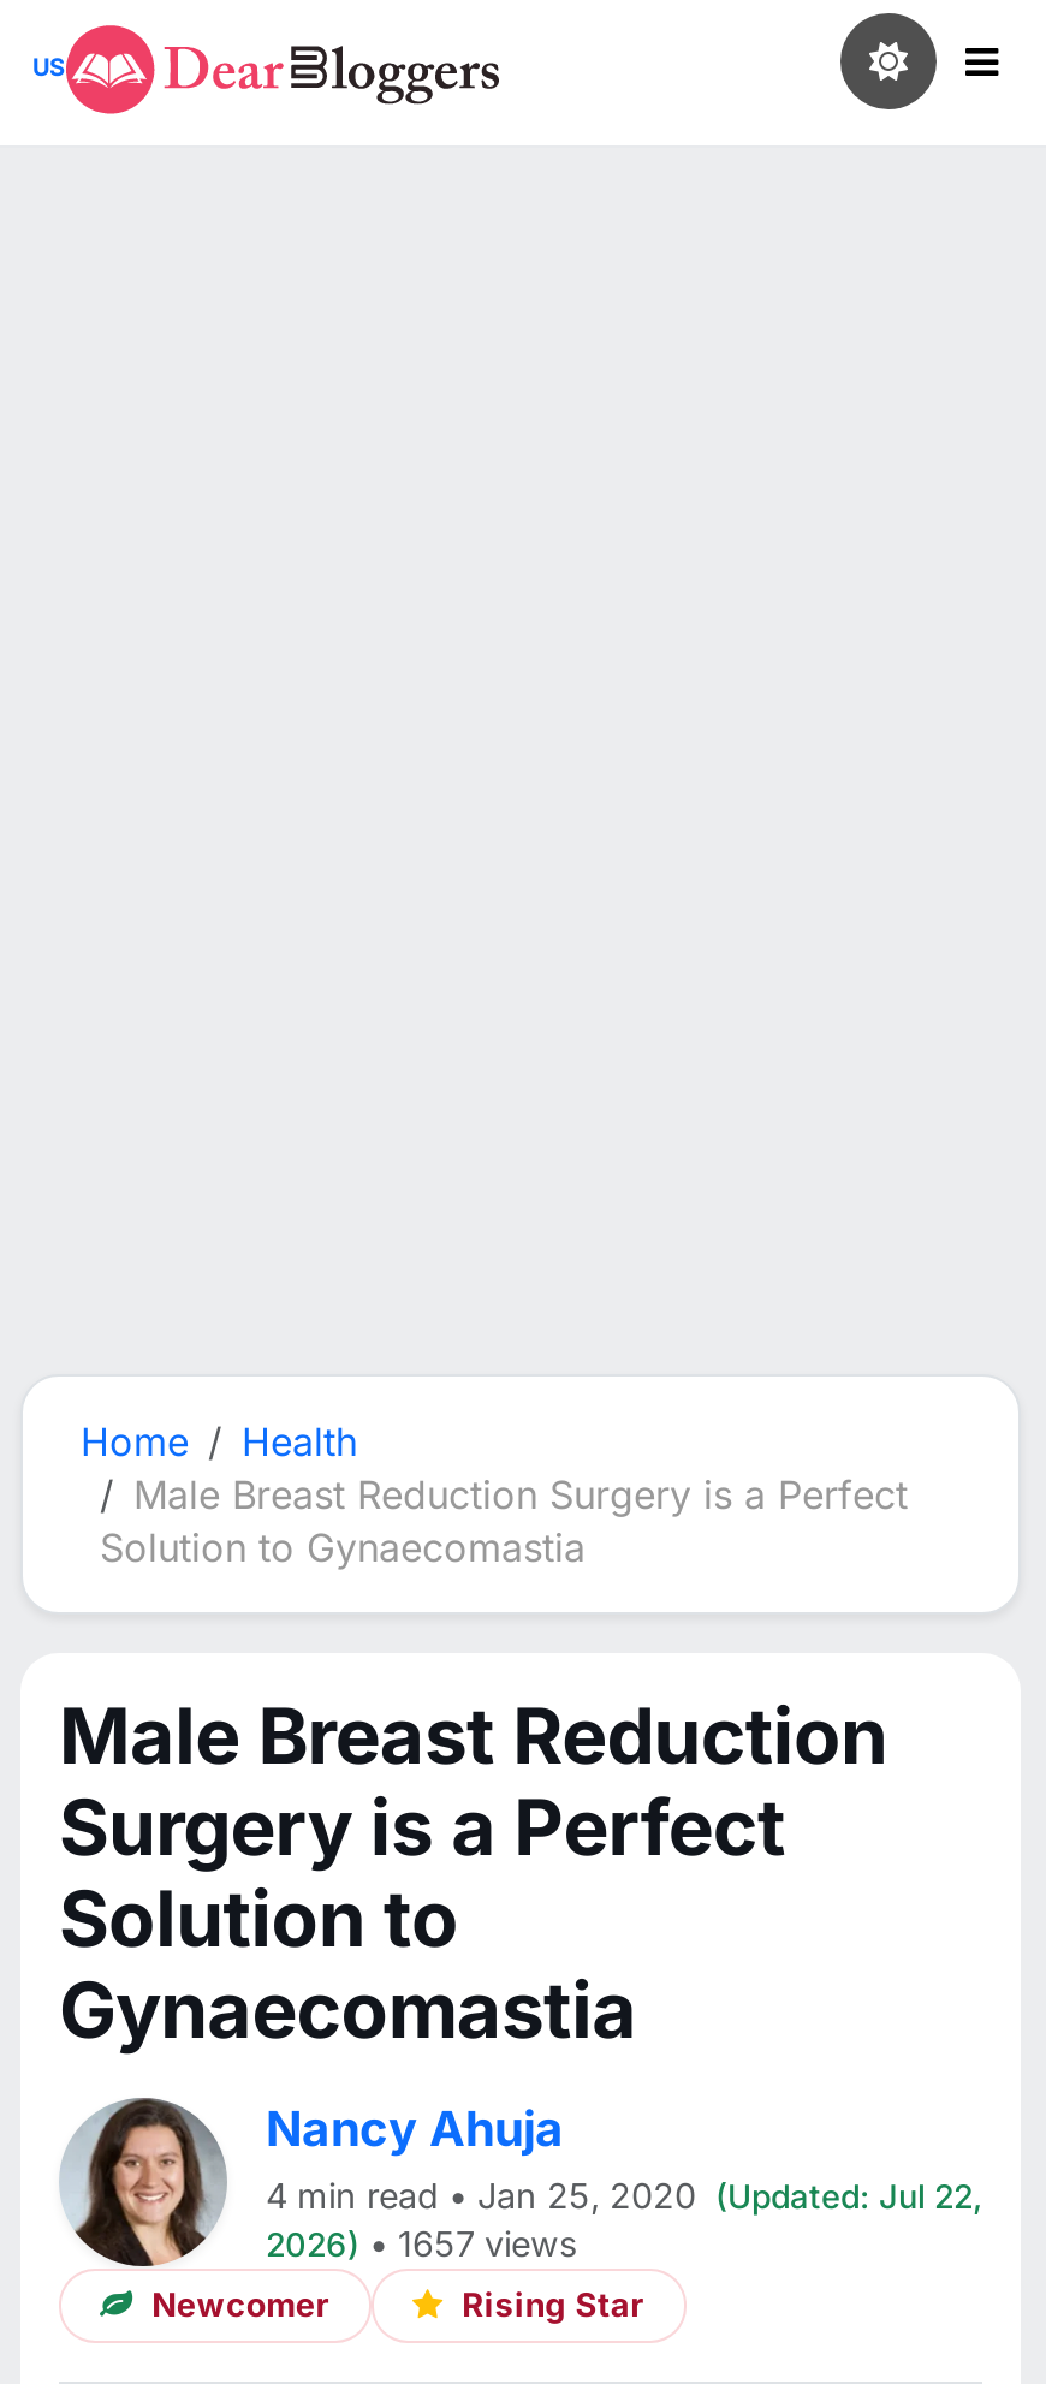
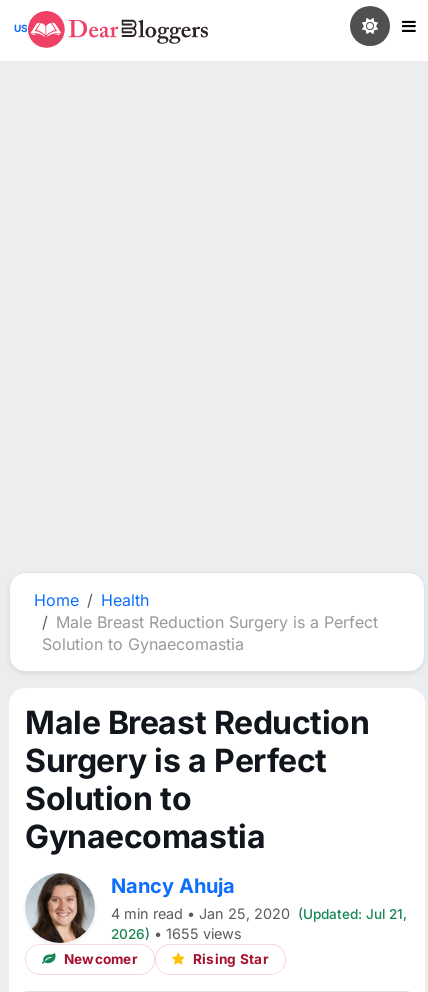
- 4 min read • Jan 25, 2020 (Updated: Jul 22,
+ 4 min read • Jan 25, 2020 (Updated: Jul 21,

- 2026) • 1657 views
+ 2026) • 1655 views
